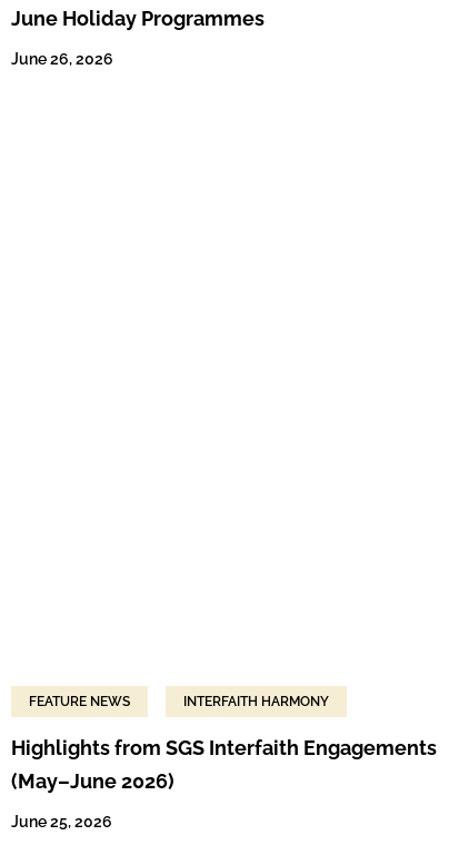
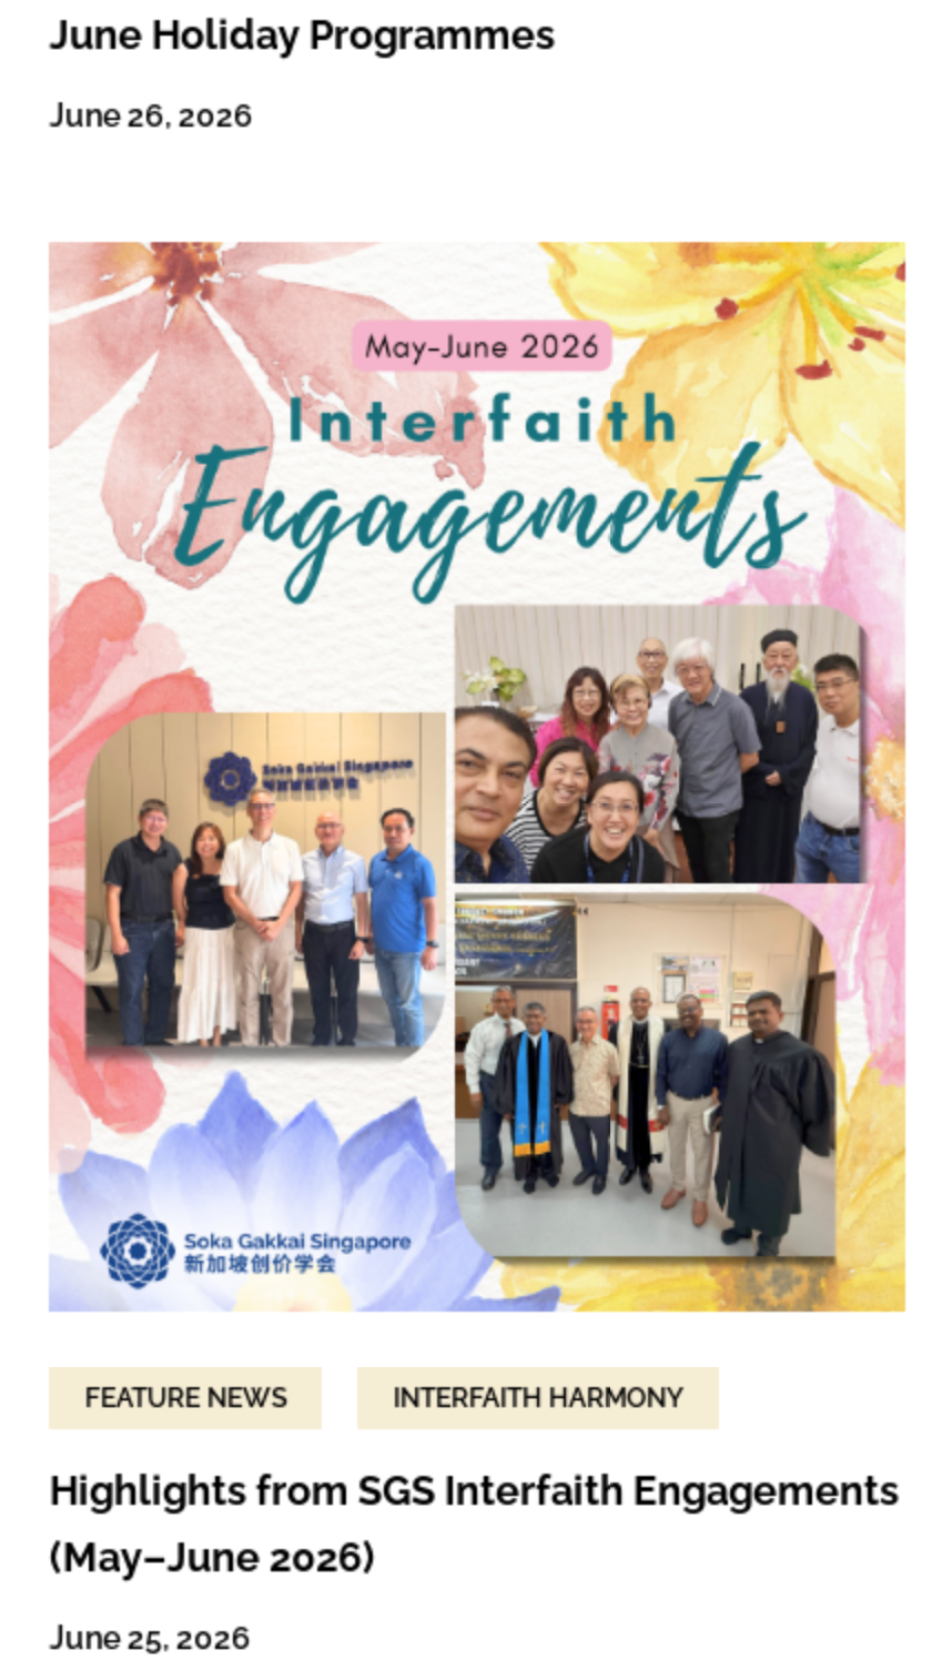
+ [image]
